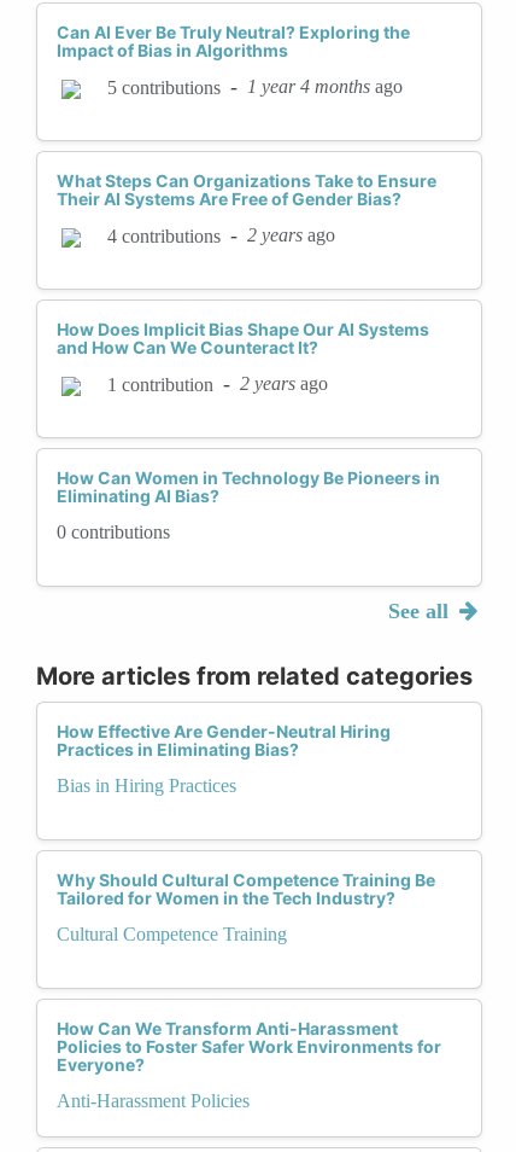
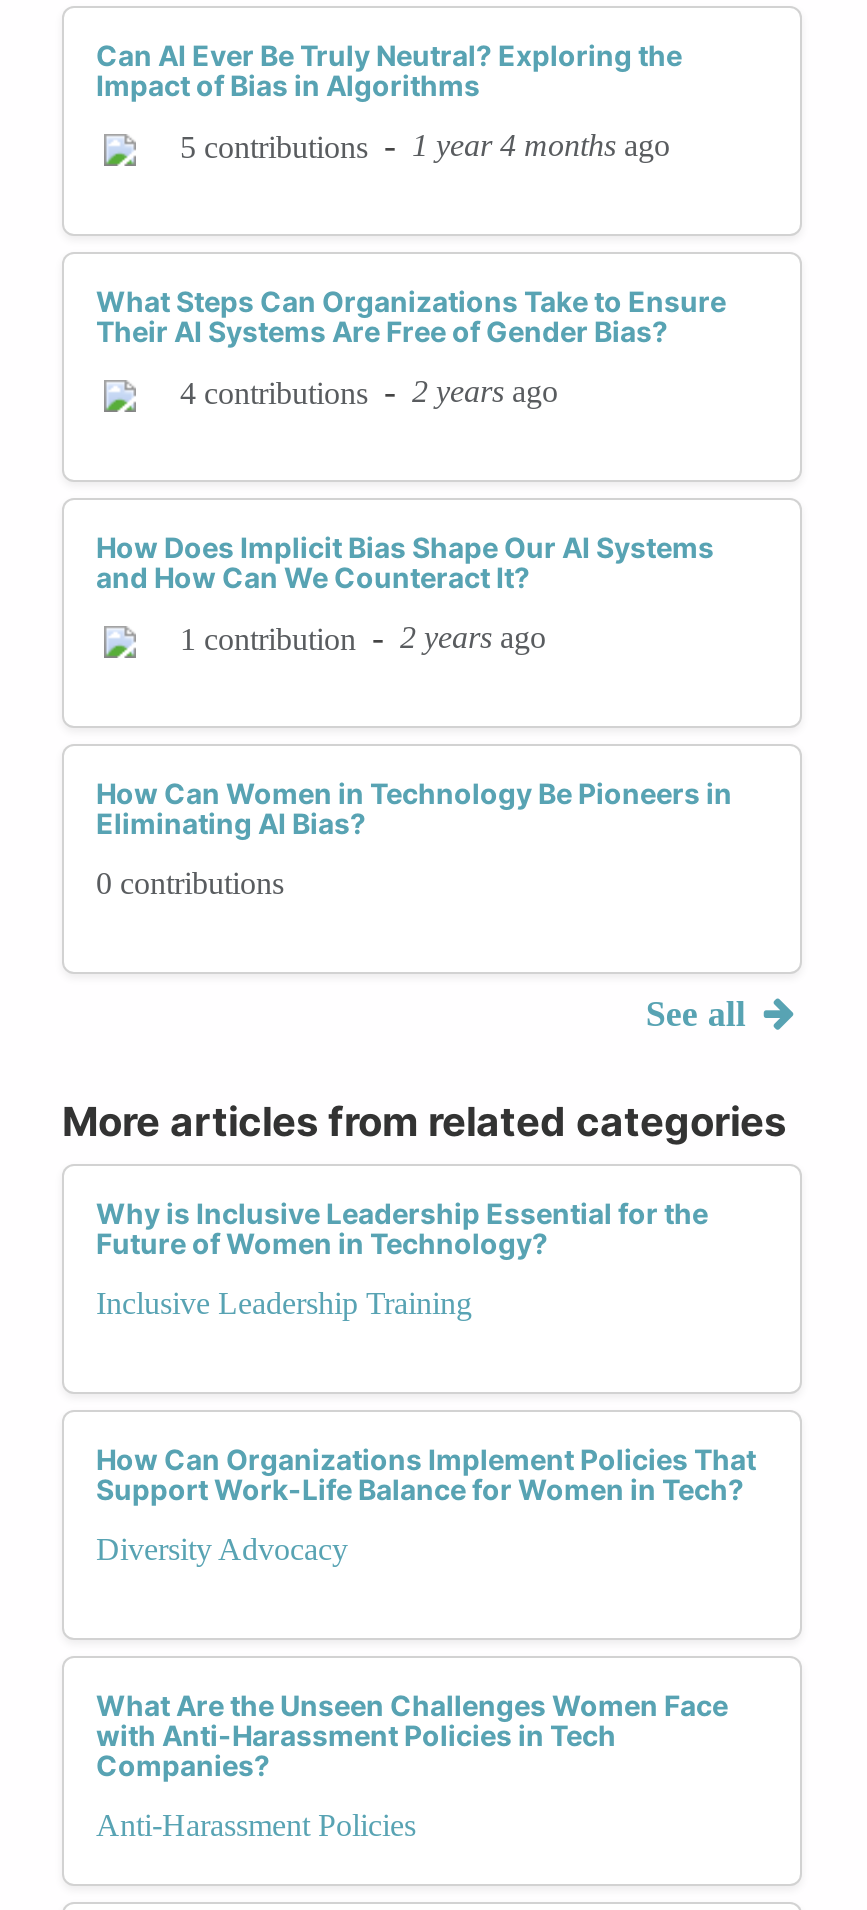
- How Effective Are Gender-Neutral Hiring
- Practices in Eliminating Bias?
+ Why is Inclusive Leadership Essential for the
+ Future of Women in Technology?

- Bias in Hiring Practices
+ Inclusive Leadership Training

- Why Should Cultural Competence Training Be
- Tailored for Women in the Tech Industry?
+ How Can Organizations Implement Policies That
+ Support Work-Life Balance for Women in Tech?

- Cultural Competence Training
+ Diversity Advocacy

- How Can We Transform Anti-Harassment
- Policies to Foster Safer Work Environments for
- Everyone?
+ What Are the Unseen Challenges Women Face
+ with Anti-Harassment Policies in Tech
+ Companies?
